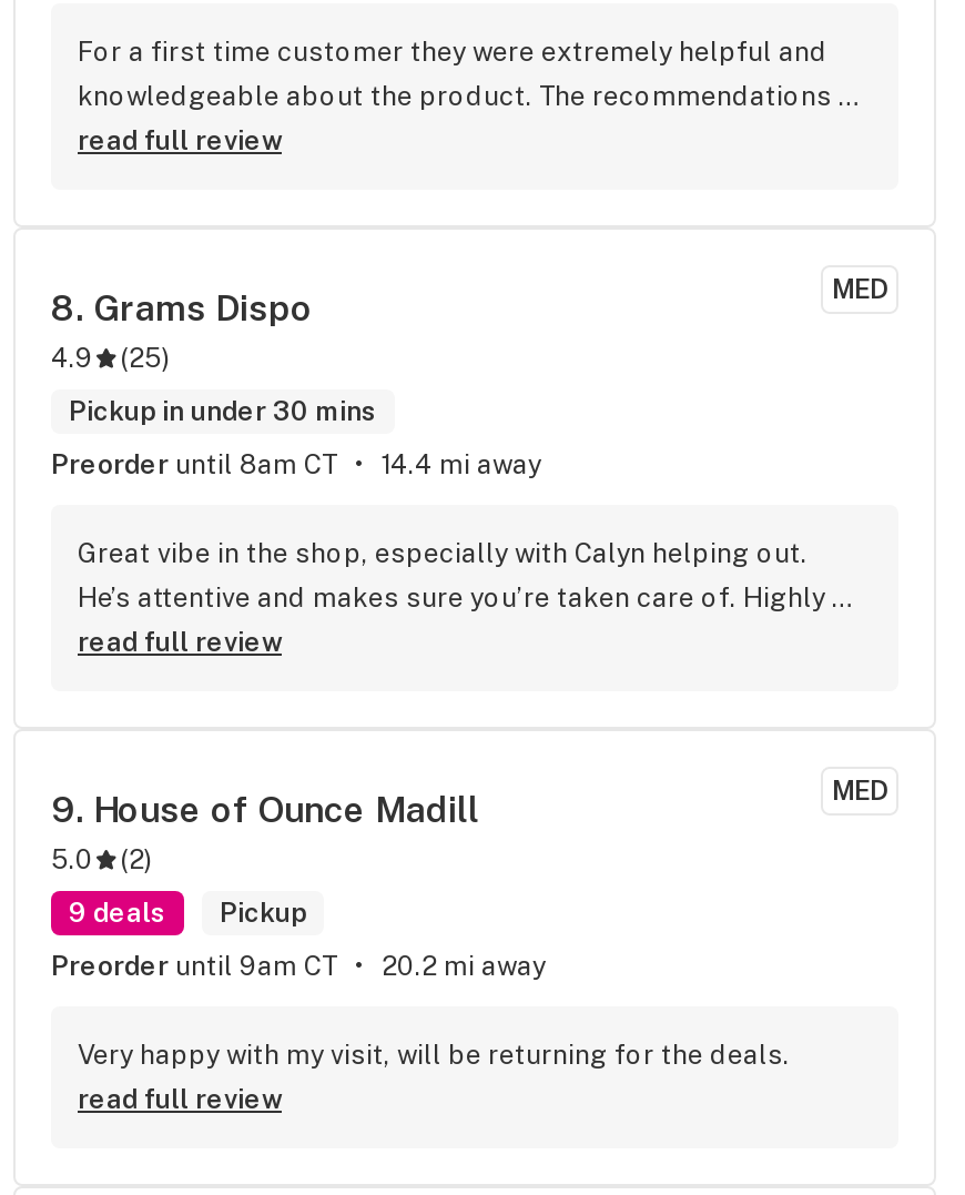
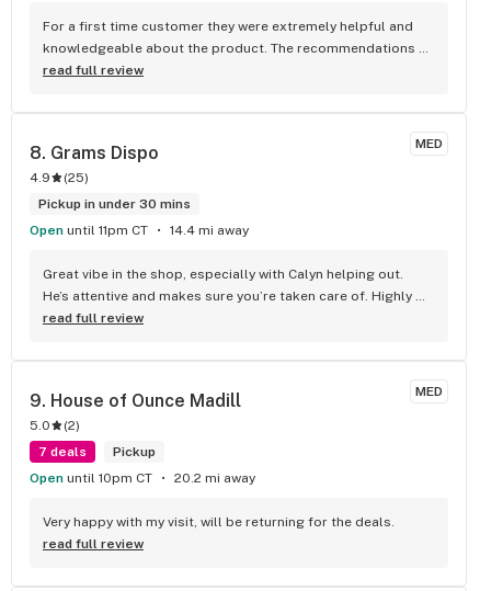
- Preorder until 8am CT
+ Open until 11pm CT

- 9 deals Pickup
+ 7 deals Pickup

- Preorder until 9am CT
+ Open until 10pm CT
